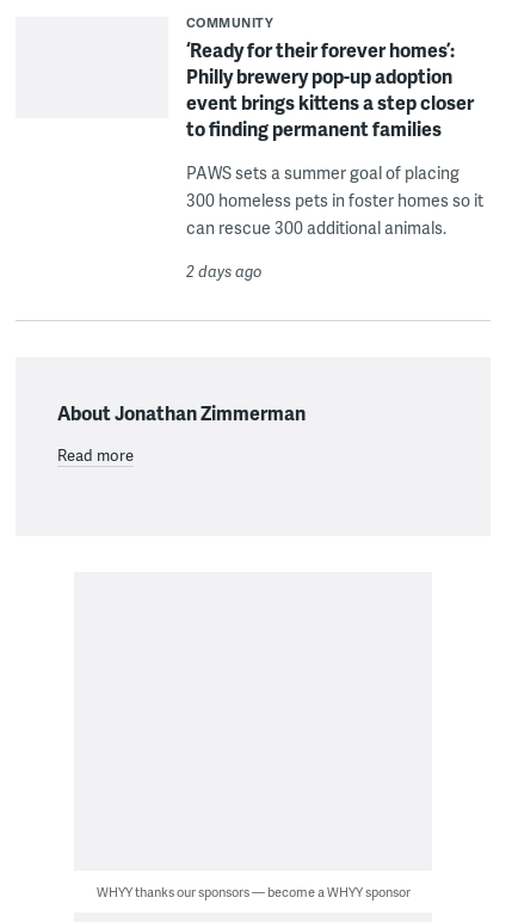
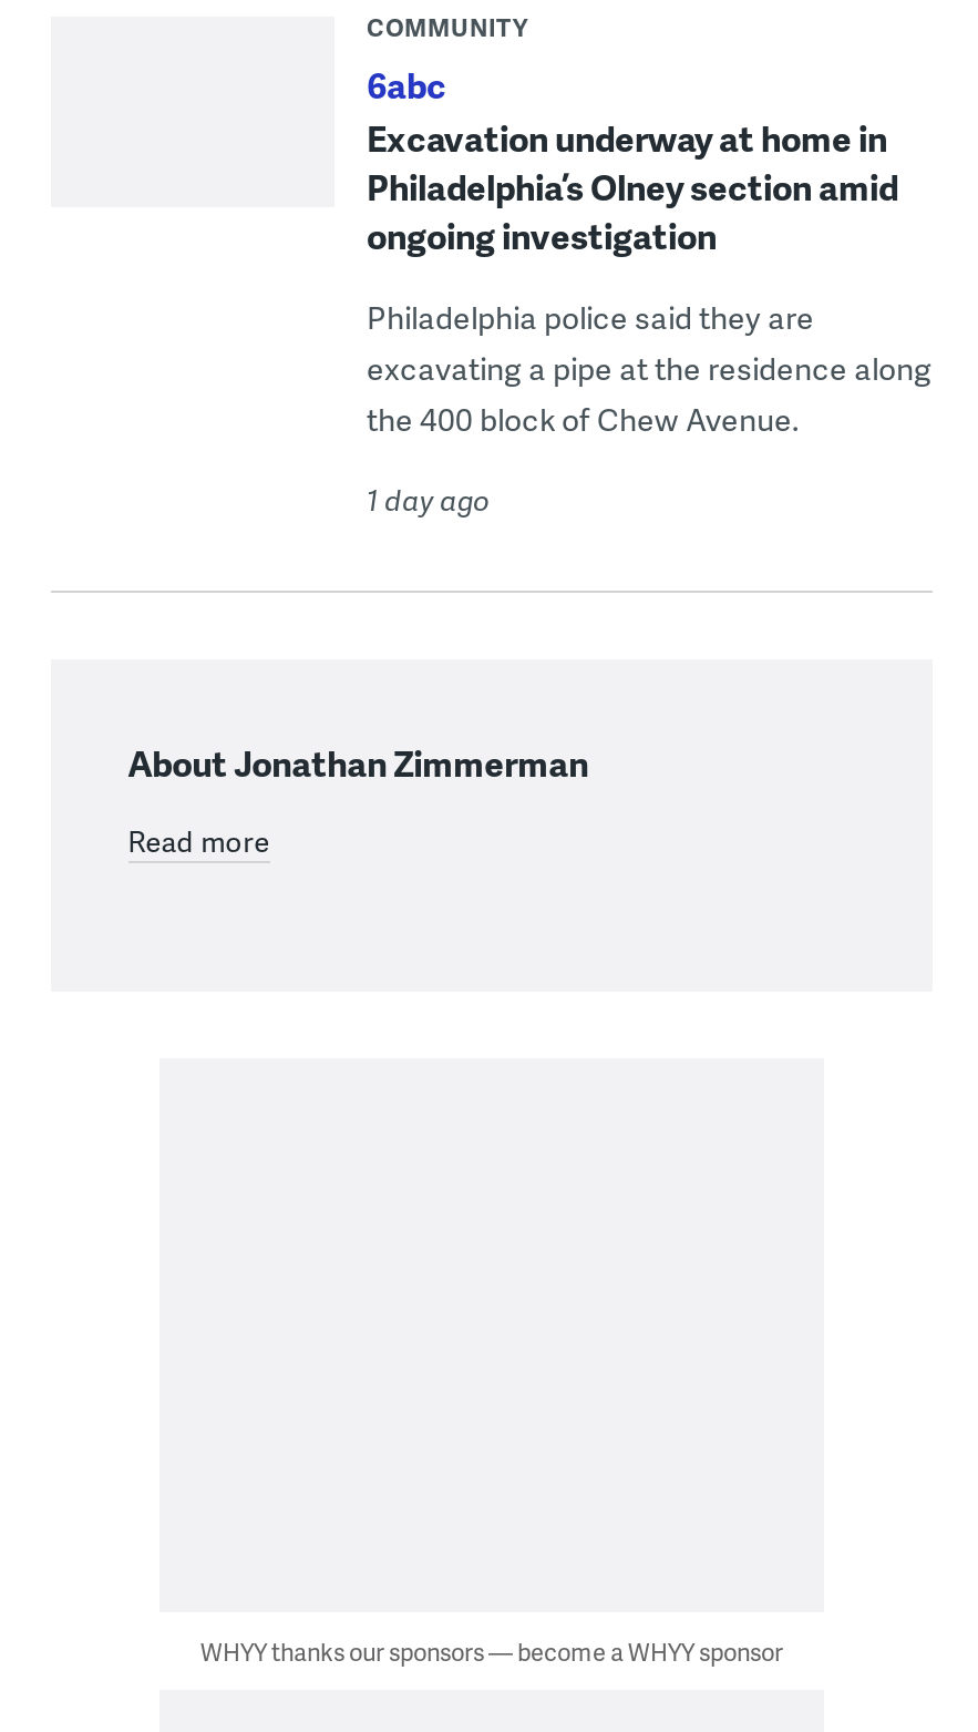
- ‘Ready for their forever homes’:
- Philly brewery pop-up adoption
- event brings kittens a step closer
- to finding permanent families
+ 6abc
+ Excavation underway at home in
+ Philadelphia’s Olney section amid
+ ongoing investigation

- PAWS sets a summer goal of placing
- 300 homeless pets in foster homes so it
- can rescue 300 additional animals.
+ Philadelphia police said they are
+ excavating a pipe at the residence along
+ the 400 block of Chew Avenue.

- 2 days ago
+ 1 day ago
